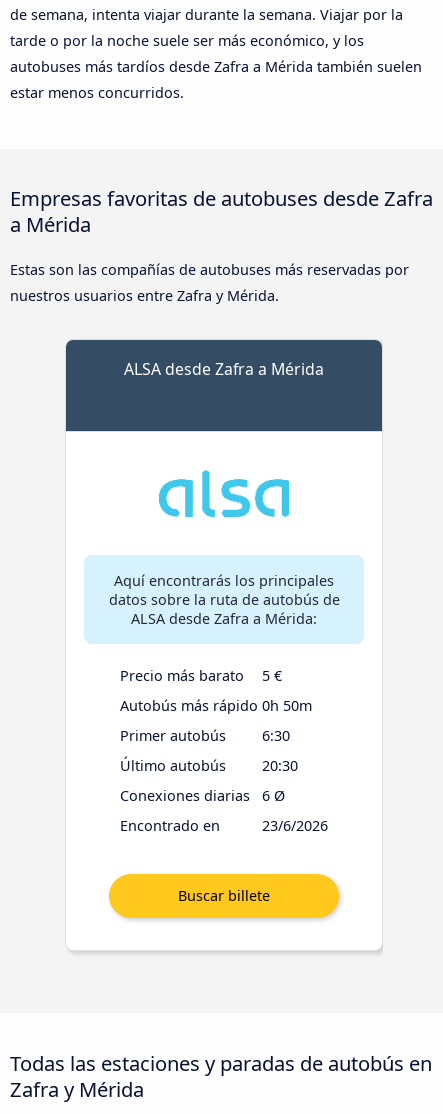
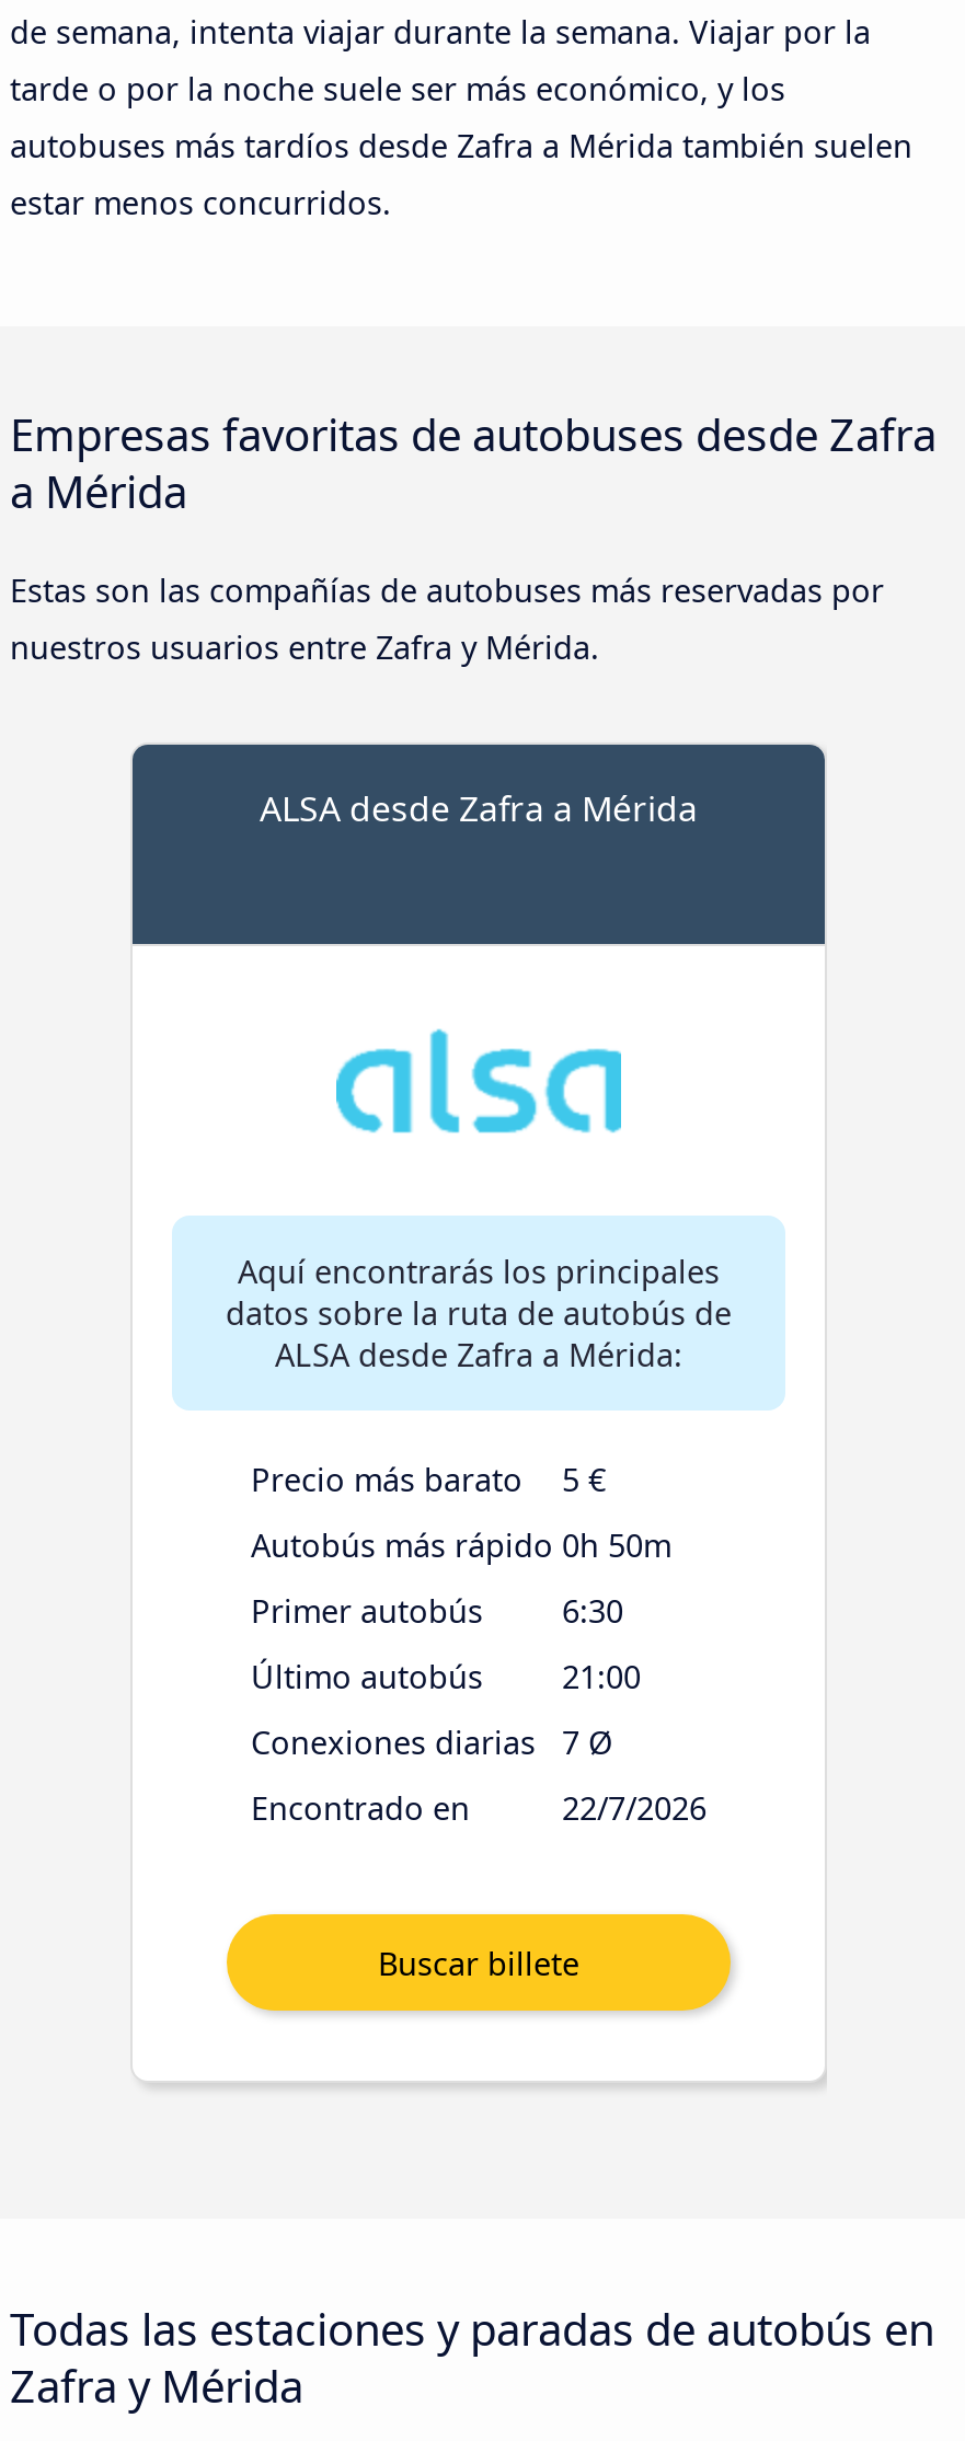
- Último autobús 20:30
+ Último autobús 21:00

- Conexiones diarias 6 Ø
+ Conexiones diarias 7 Ø

- 23/6/2026
+ 22/7/2026
